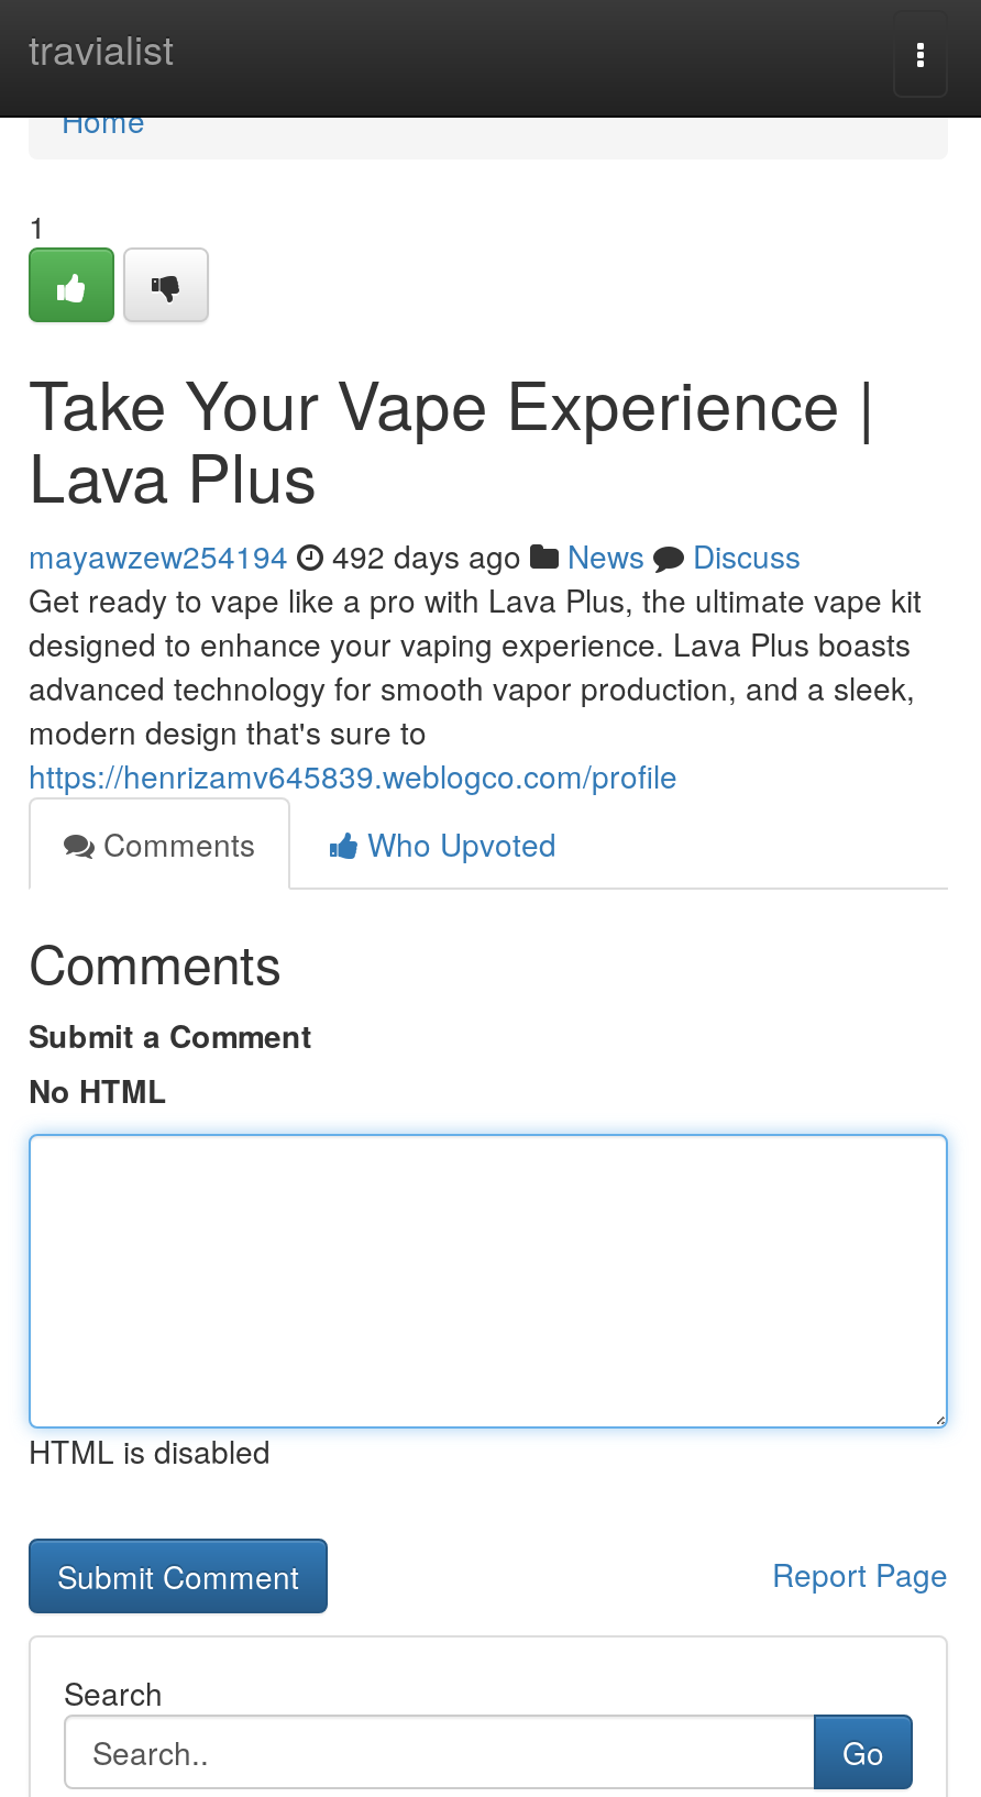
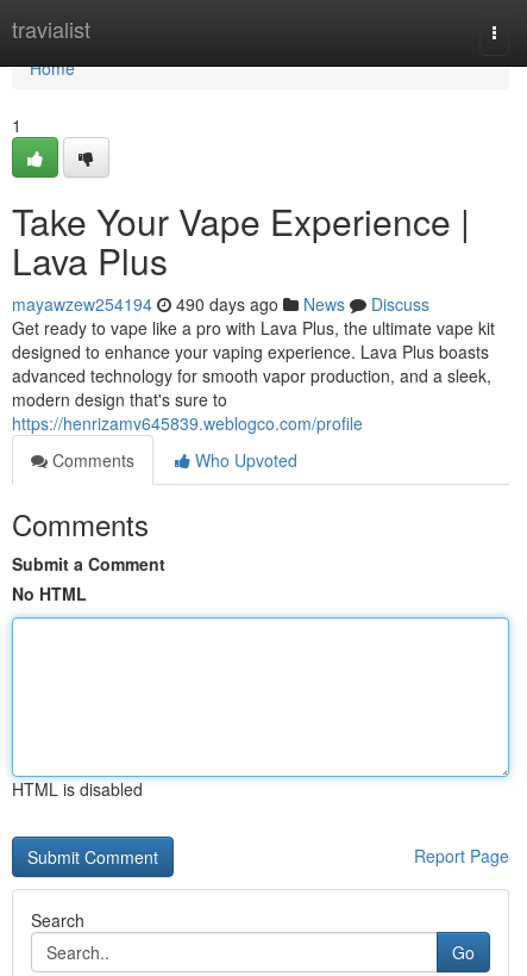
- mayawzew254194 492 days ago News Discuss
+ mayawzew254194 490 days ago News Discuss
